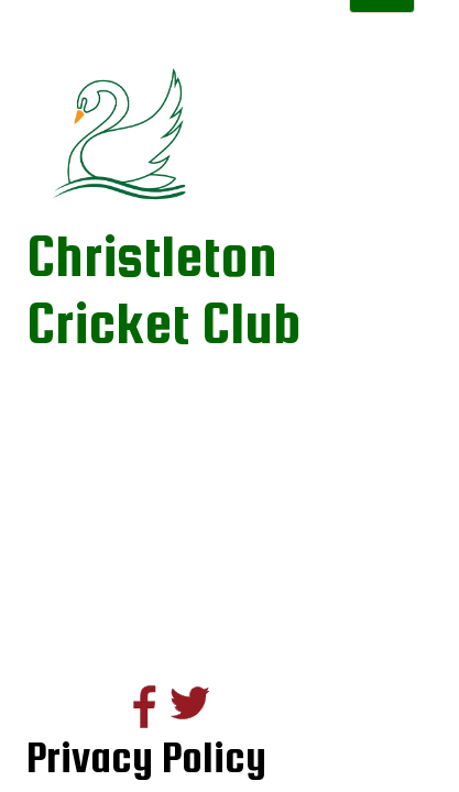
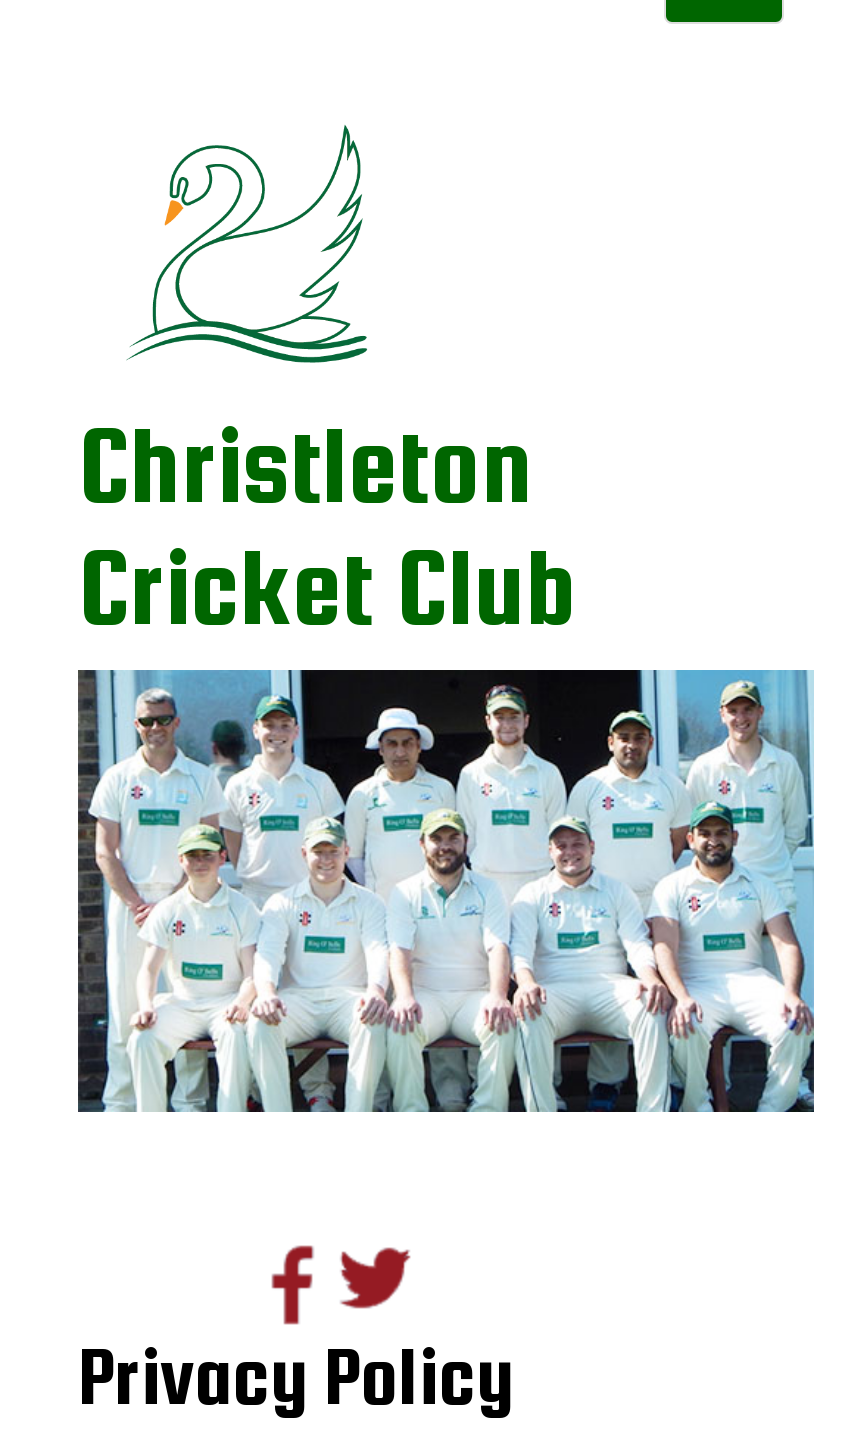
+ [image]
